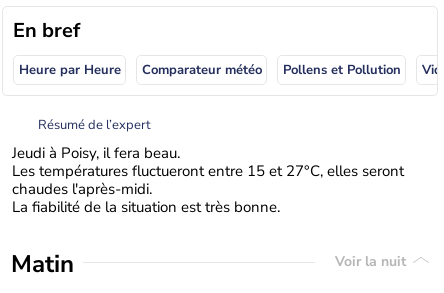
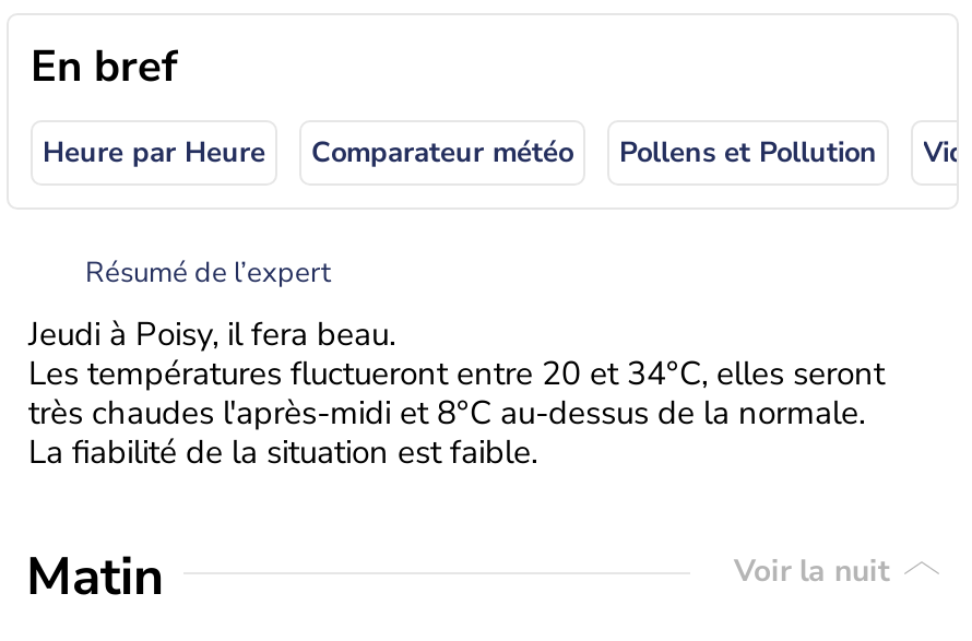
- Les températures fluctueront entre 15 et 27°C, elles seront
- chaudes l'après-midi.
- La fiabilité de la situation est très bonne.
+ Les températures fluctueront entre 20 et 34°C, elles seront
+ très chaudes l'après-midi et 8°C au-dessus de la normale.
+ La fiabilité de la situation est faible.
